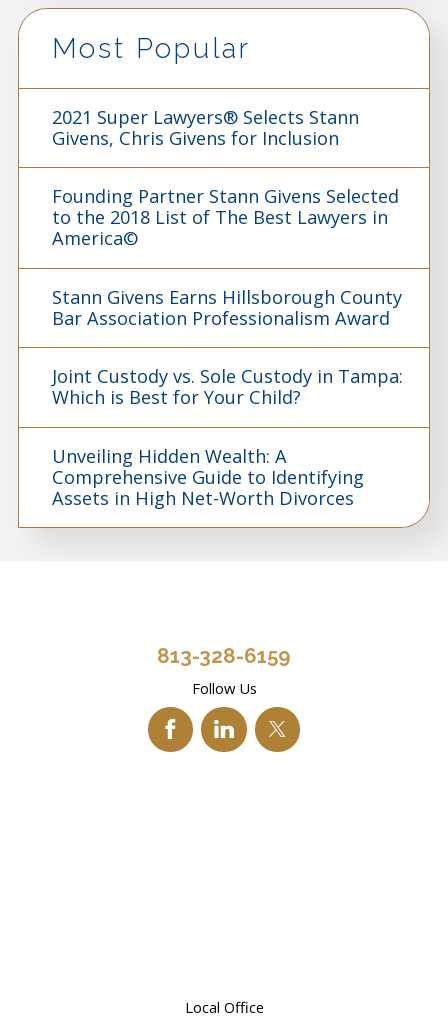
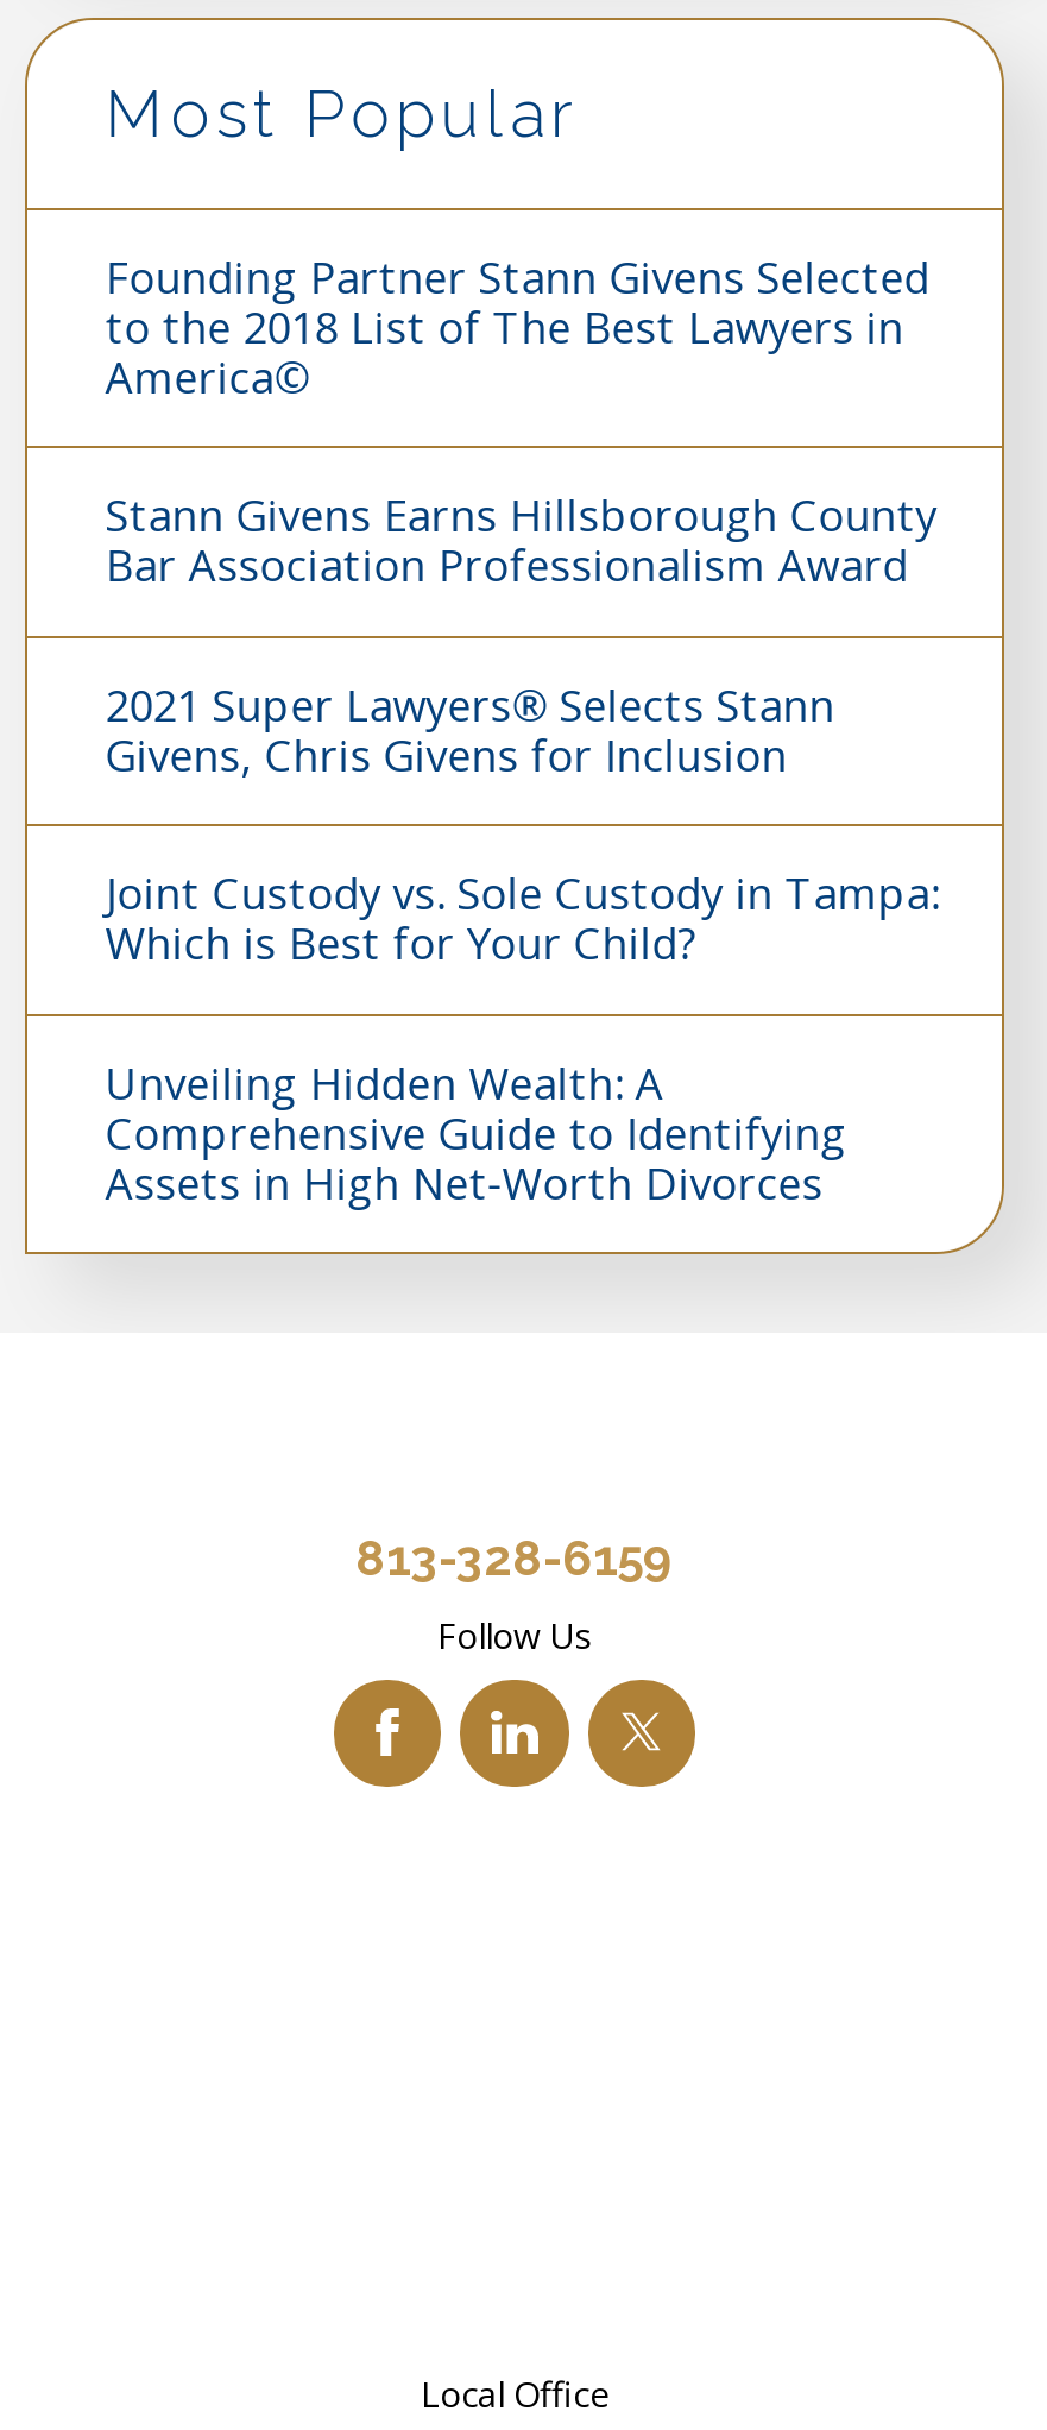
moved down: 2021 Super Lawyers® Selects Stann | Givens, Chris Givens for Inclusion

moved up: Founding Partner Stann Givens Selected | to the 2018 List of The Best Lawyers in | America© | Stann Givens Earns Hillsborough County | Bar Association Professionalism Award
